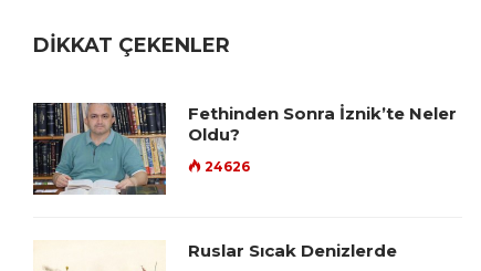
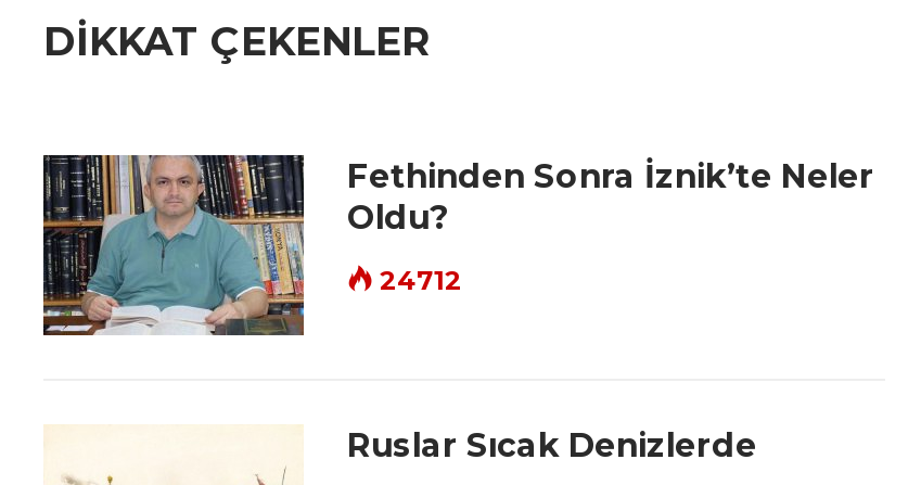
- 24626
+ 24712
